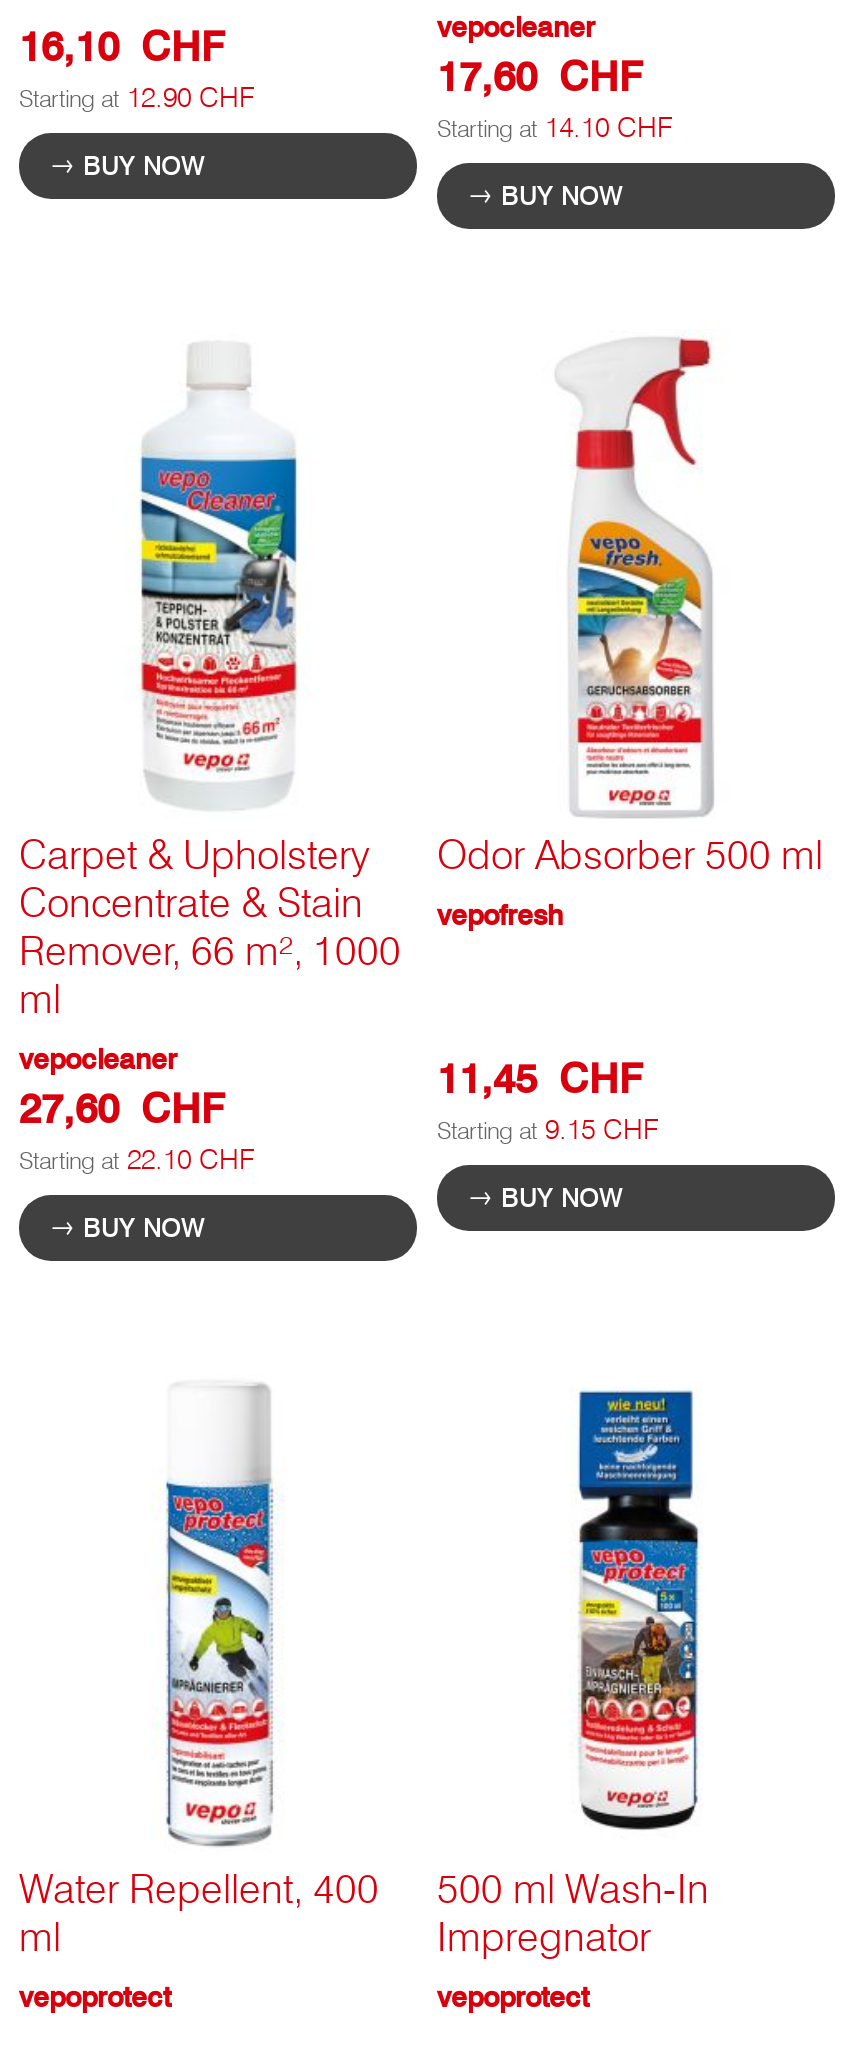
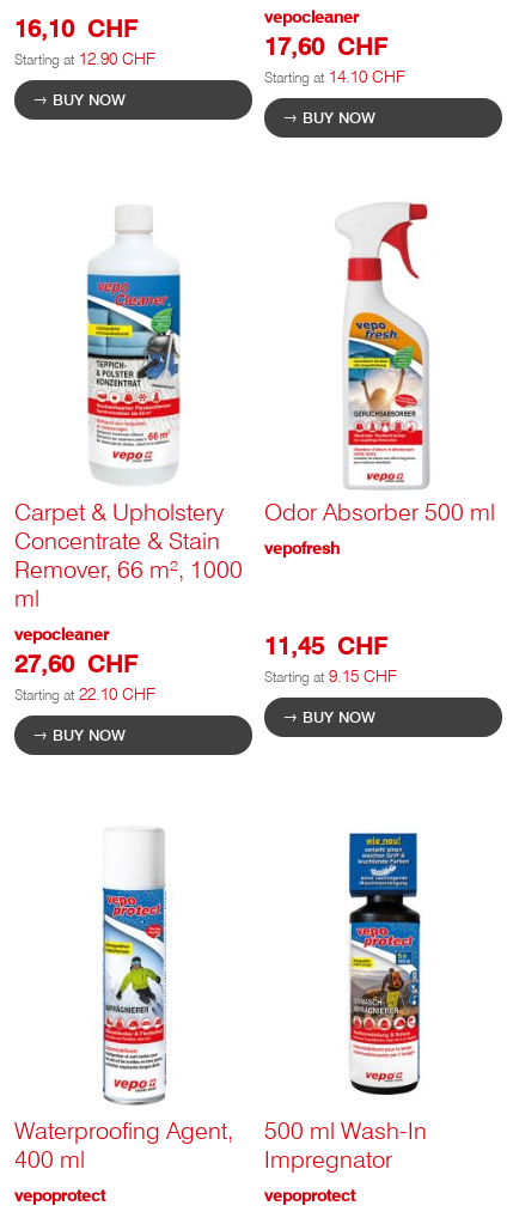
- Water Repellent, 400
- ml
+ Waterproofing Agent,
+ 400 ml
